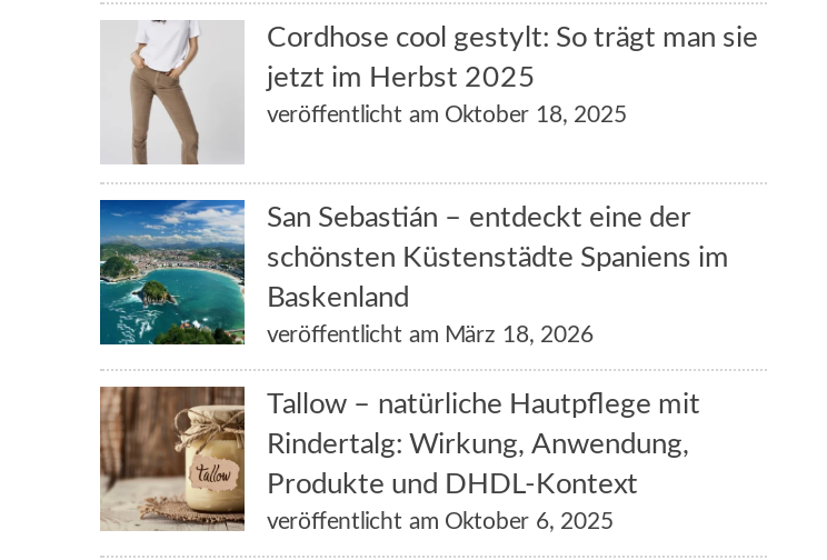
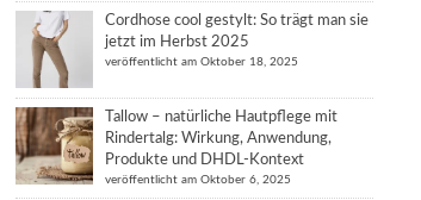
- [image]
- San Sebastián – entdeckt eine der
- schönsten Küstenstädte Spaniens im
- Baskenland
- veröffentlicht am März 18, 2026
